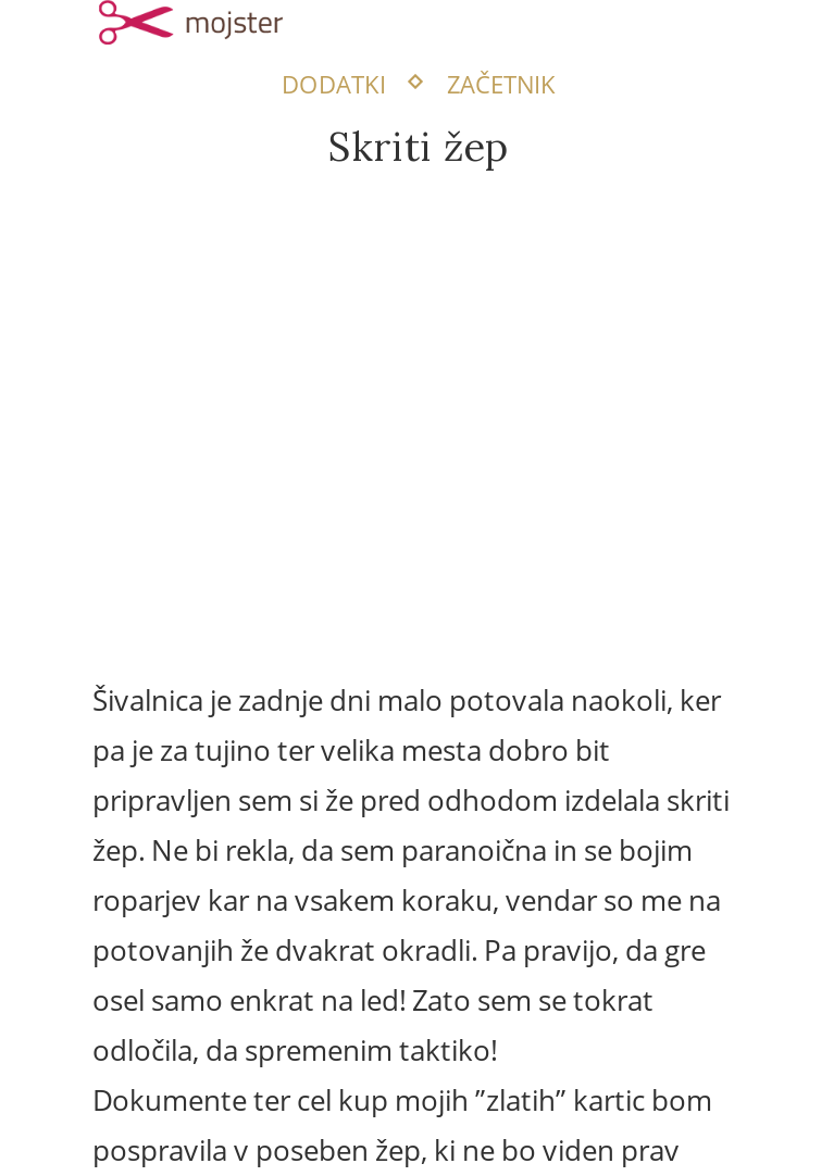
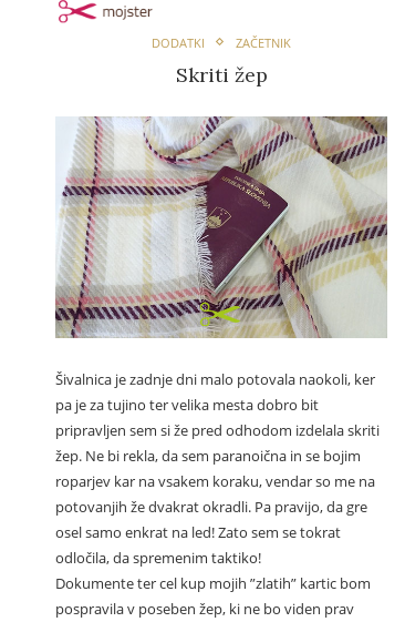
+ [image]
